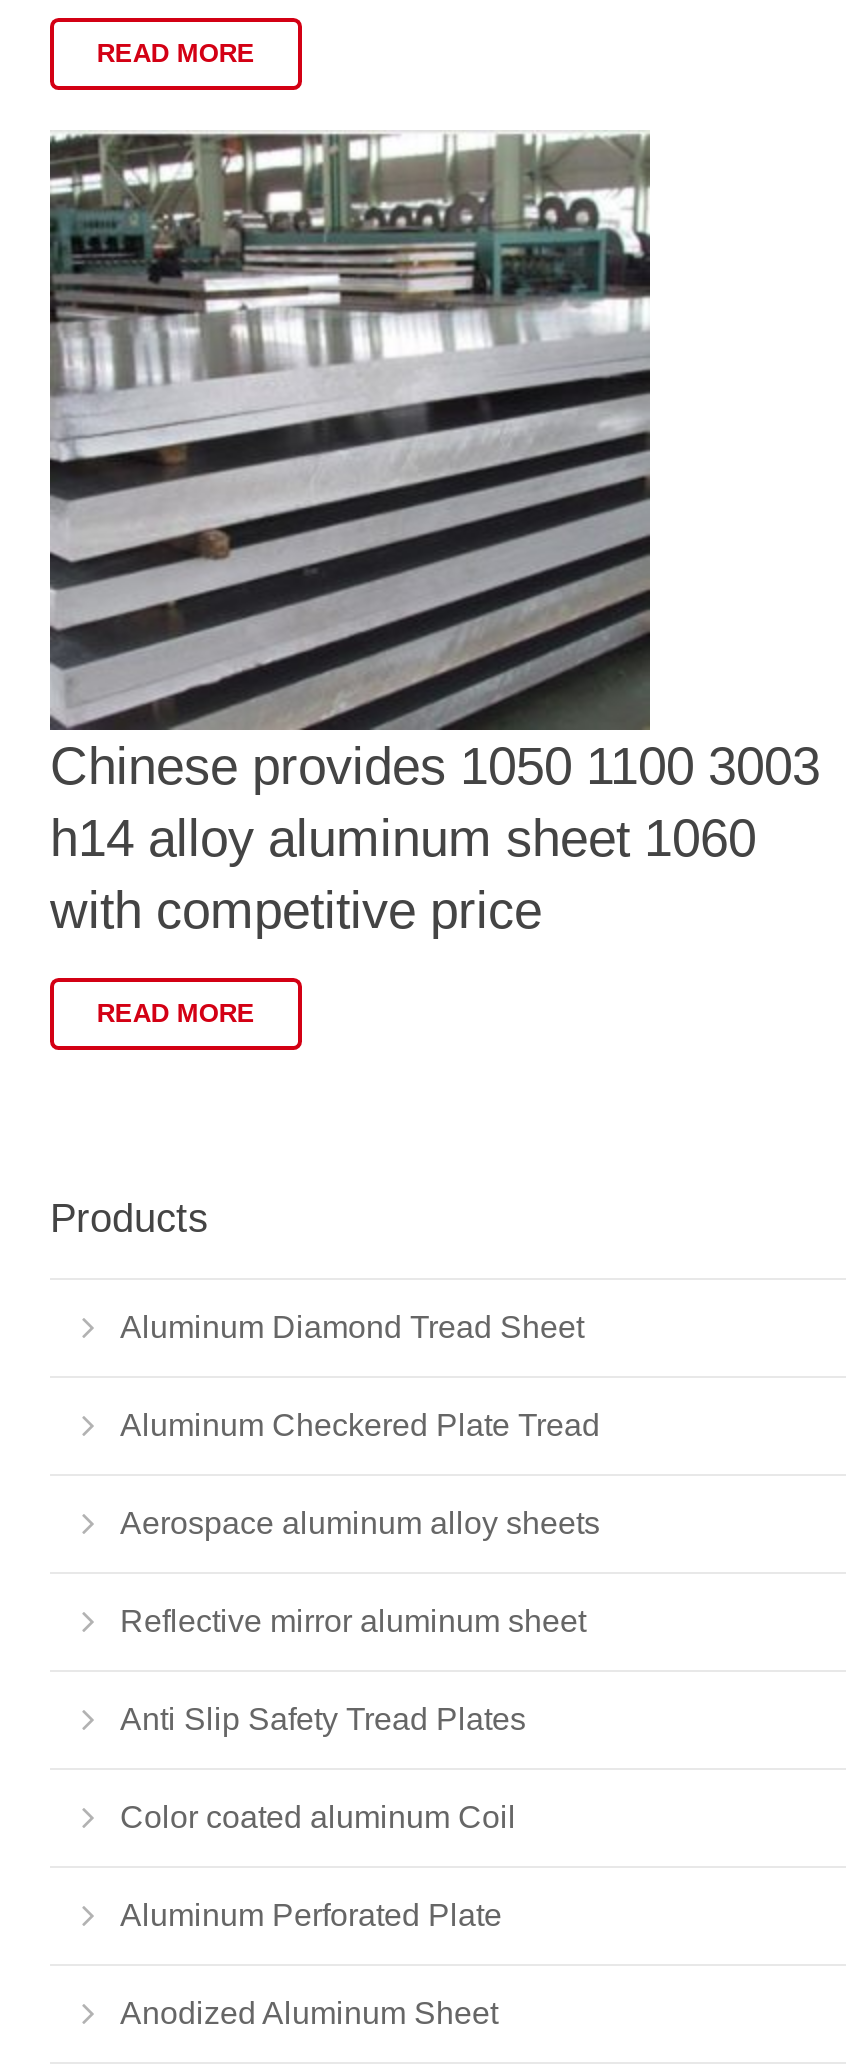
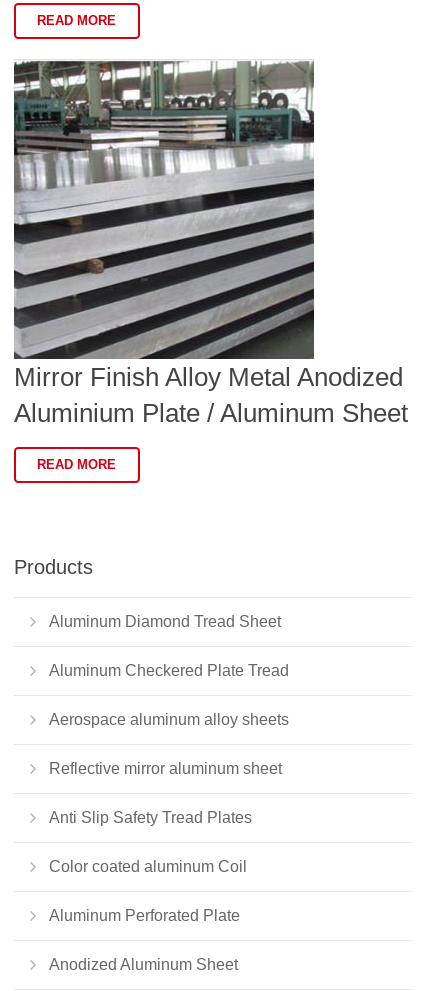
- Chinese provides 1050 1100 3003
- h14 alloy aluminum sheet 1060
- with competitive price
+ Mirror Finish Alloy Metal Anodized
+ Aluminium Plate / Aluminum Sheet
